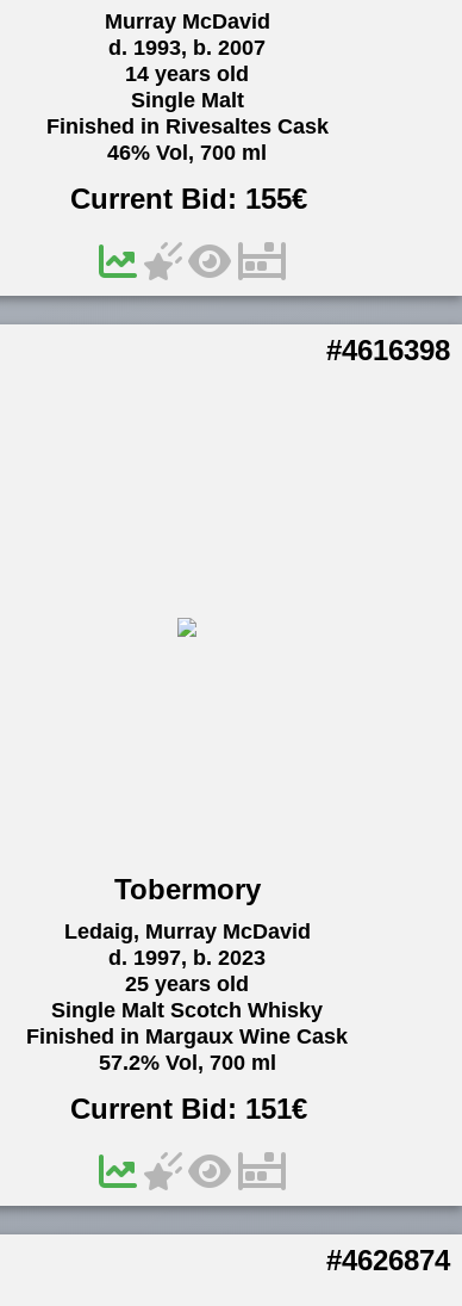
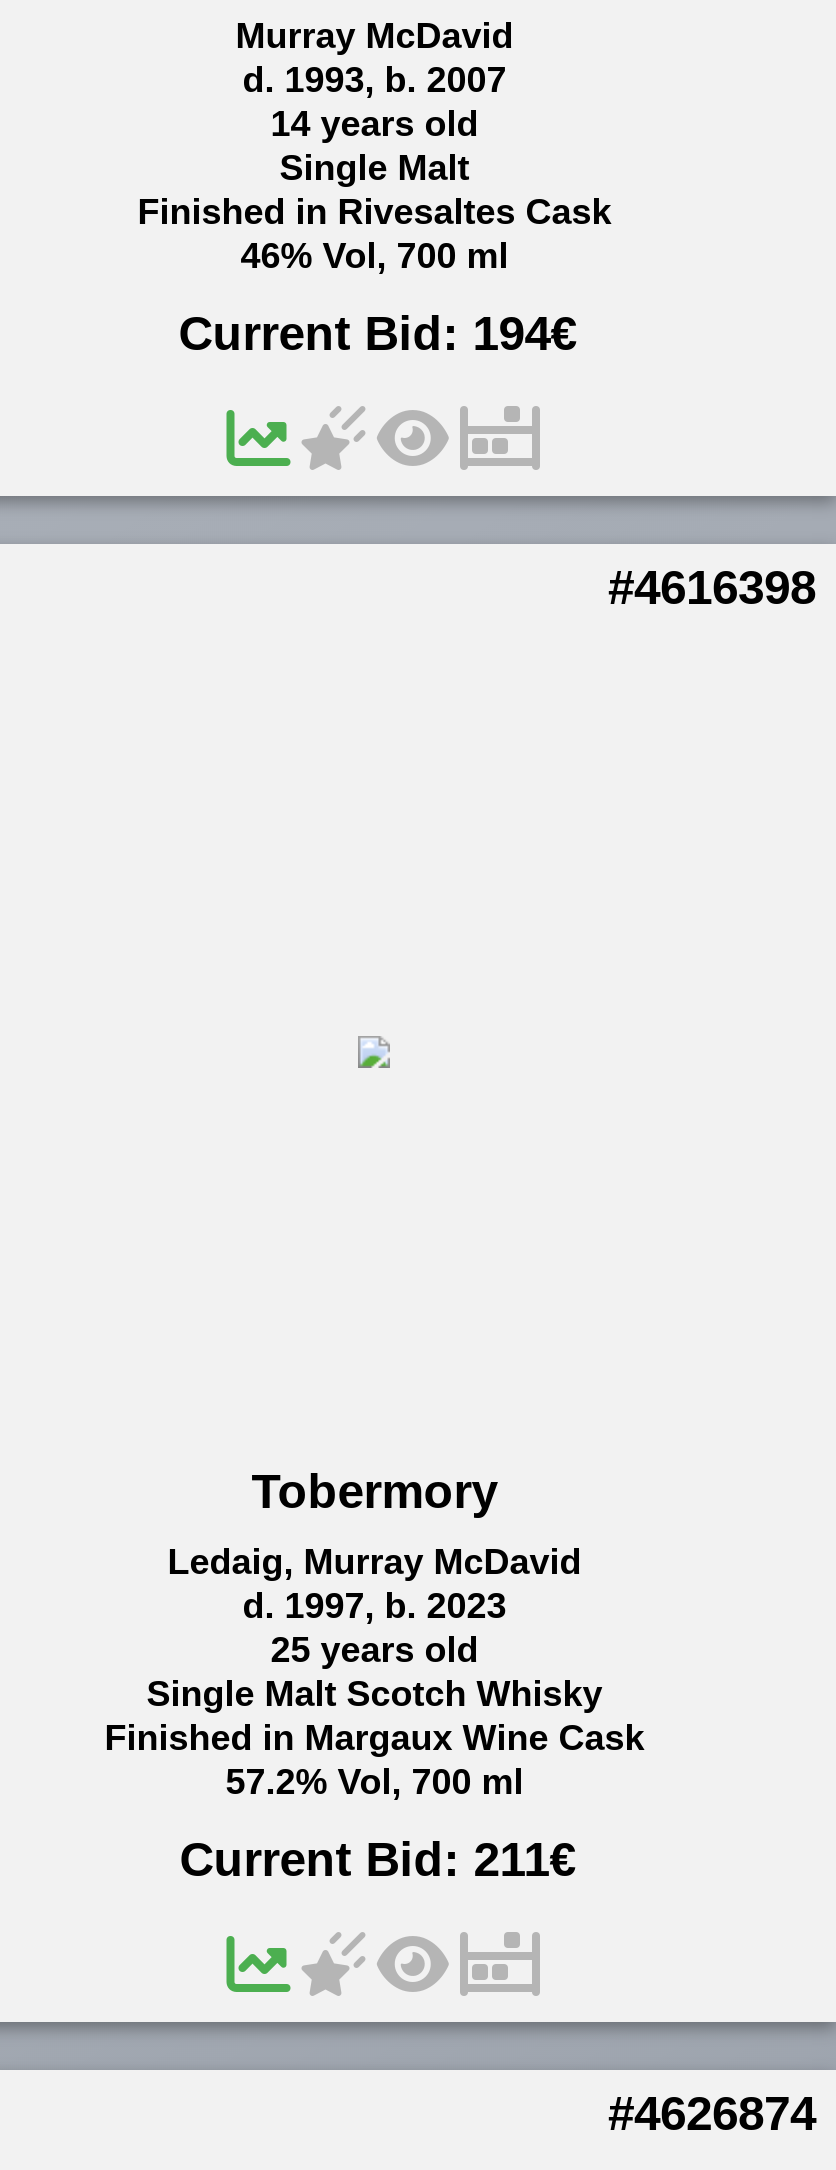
- Current Bid: 155€
+ Current Bid: 194€

- Current Bid: 151€
+ Current Bid: 211€
